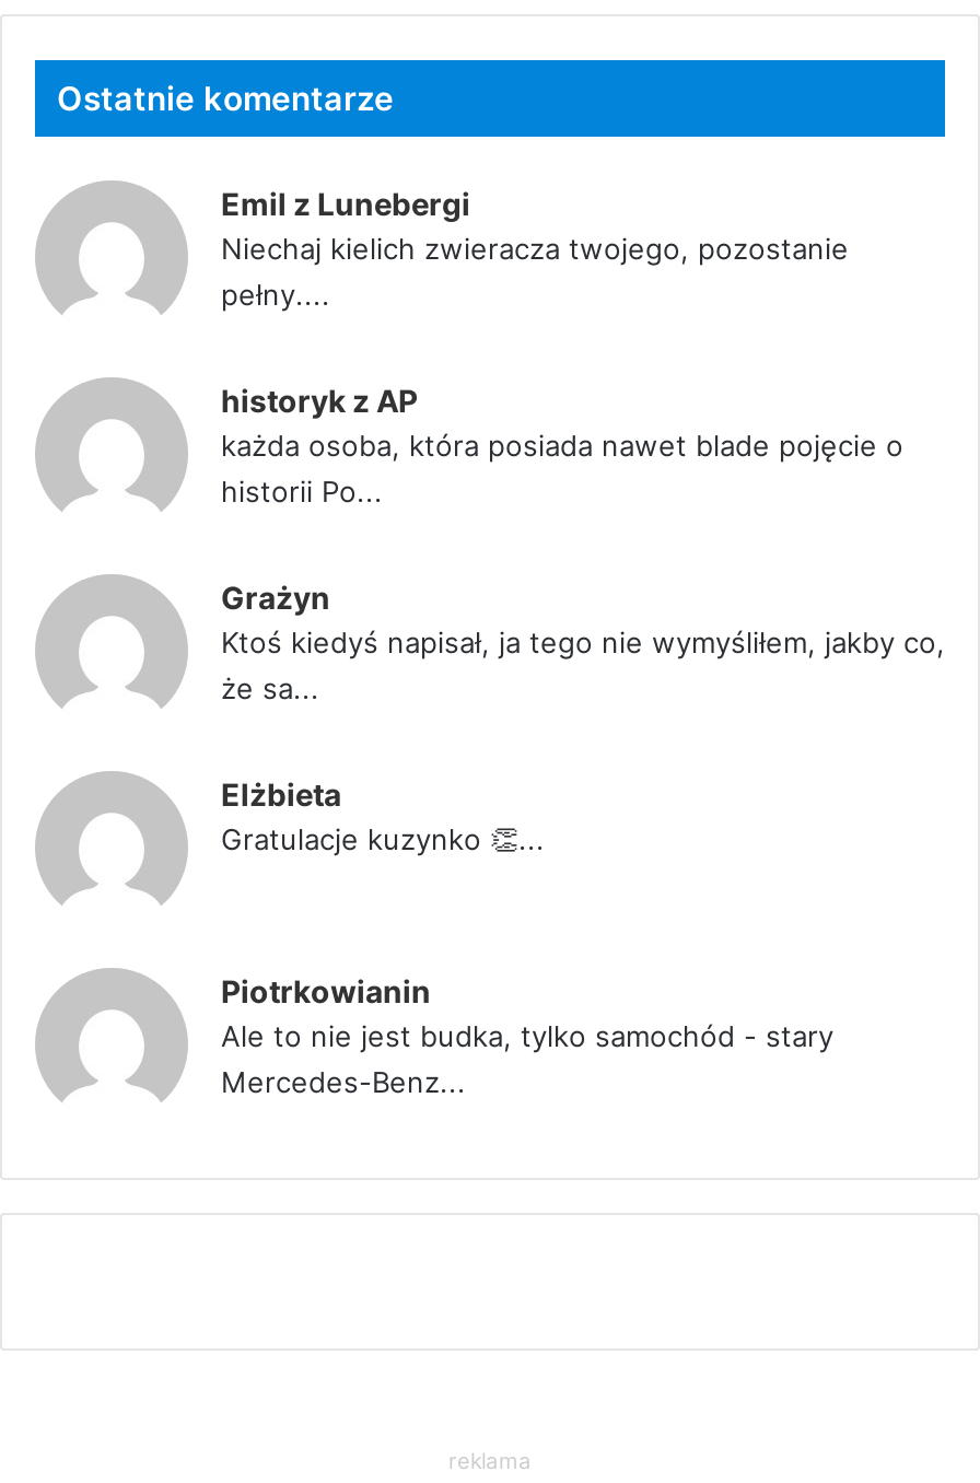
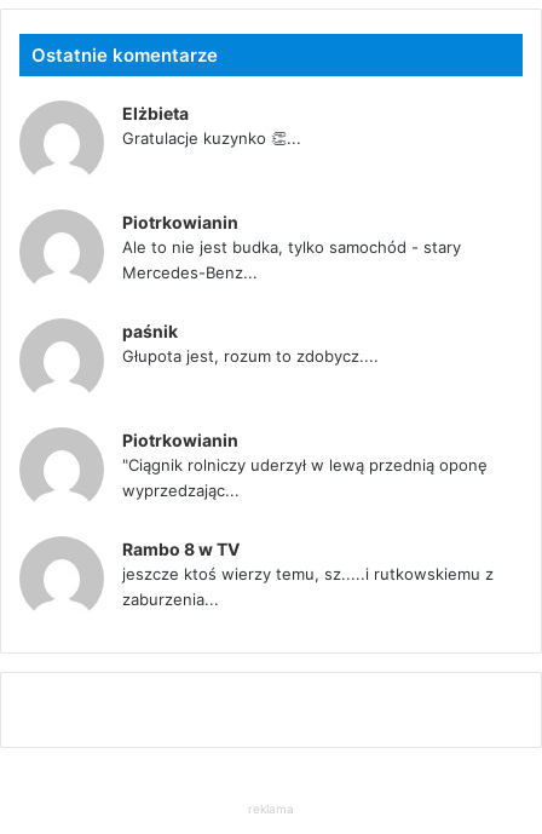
- Emil z Lunebergi
- Niechaj kielich zwieracza twojego, pozostanie
- pełny....
- historyk z AP
- każda osoba, która posiada nawet blade pojęcie o
- historii Po...
- Grażyn
- Ktoś kiedyś napisał, ja tego nie wymyśliłem, jakby co,
- że sa...

moved up: Elżbieta | Piotrkowianin | Ale to nie jest budka, tylko samochód - stary | Mercedes-Benz...

+ paśnik
+ Głupota jest, rozum to zdobycz....

+ Piotrkowianin
+ "Ciągnik rolniczy uderzył w lewą przednią oponę
+ wyprzedzając...
+ Rambo 8 w TV
+ jeszcze ktoś wierzy temu, sz.....i rutkowskiemu z
+ zaburzenia...
